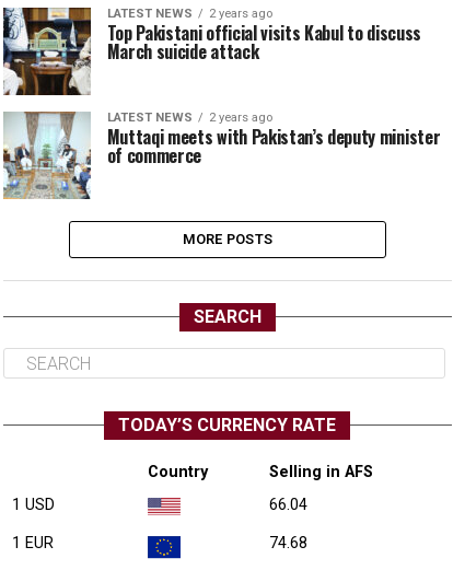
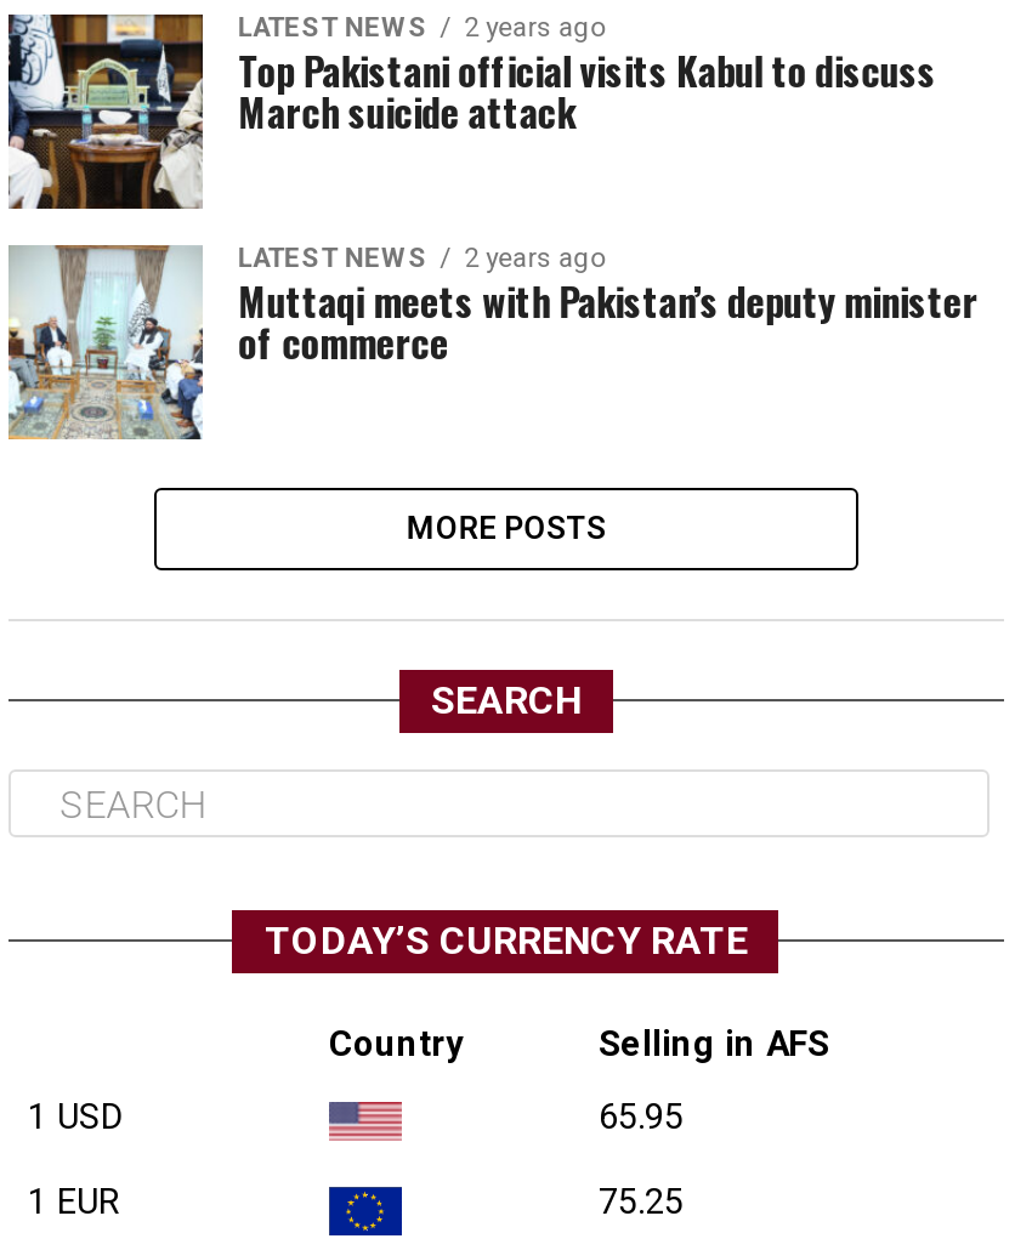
- 66.04
+ 65.95

- 74.68
+ 75.25
